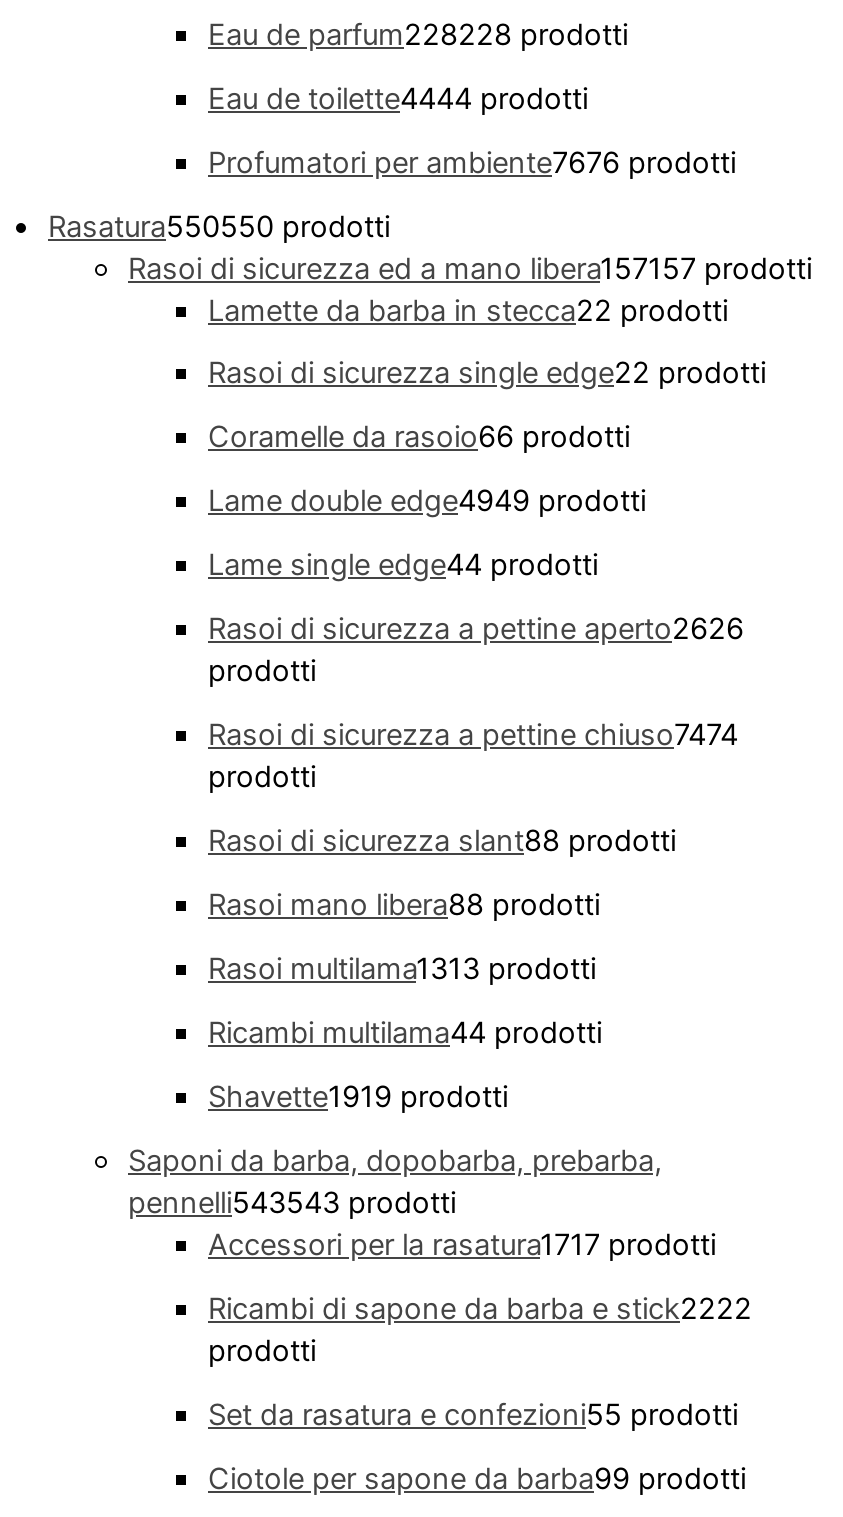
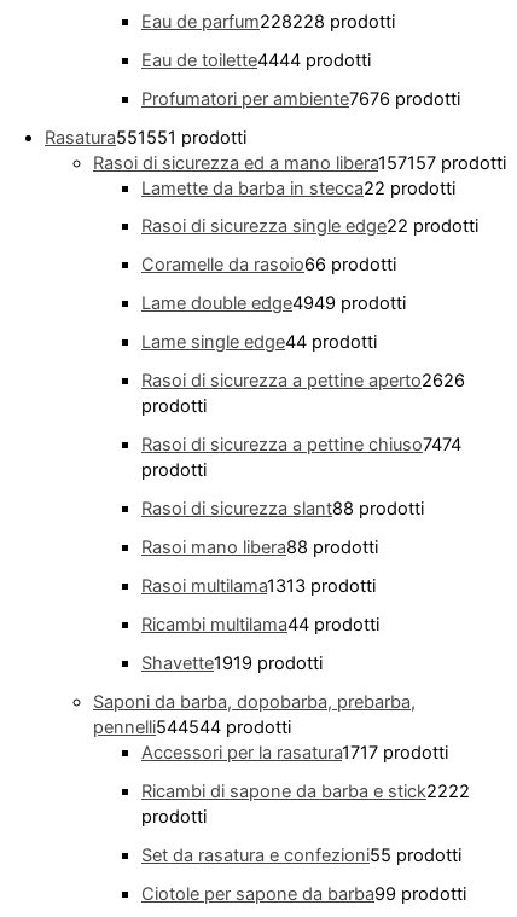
- Rasatura550550 prodotti
+ Rasatura551551 prodotti

- pennelli543543 prodotti
+ pennelli544544 prodotti
